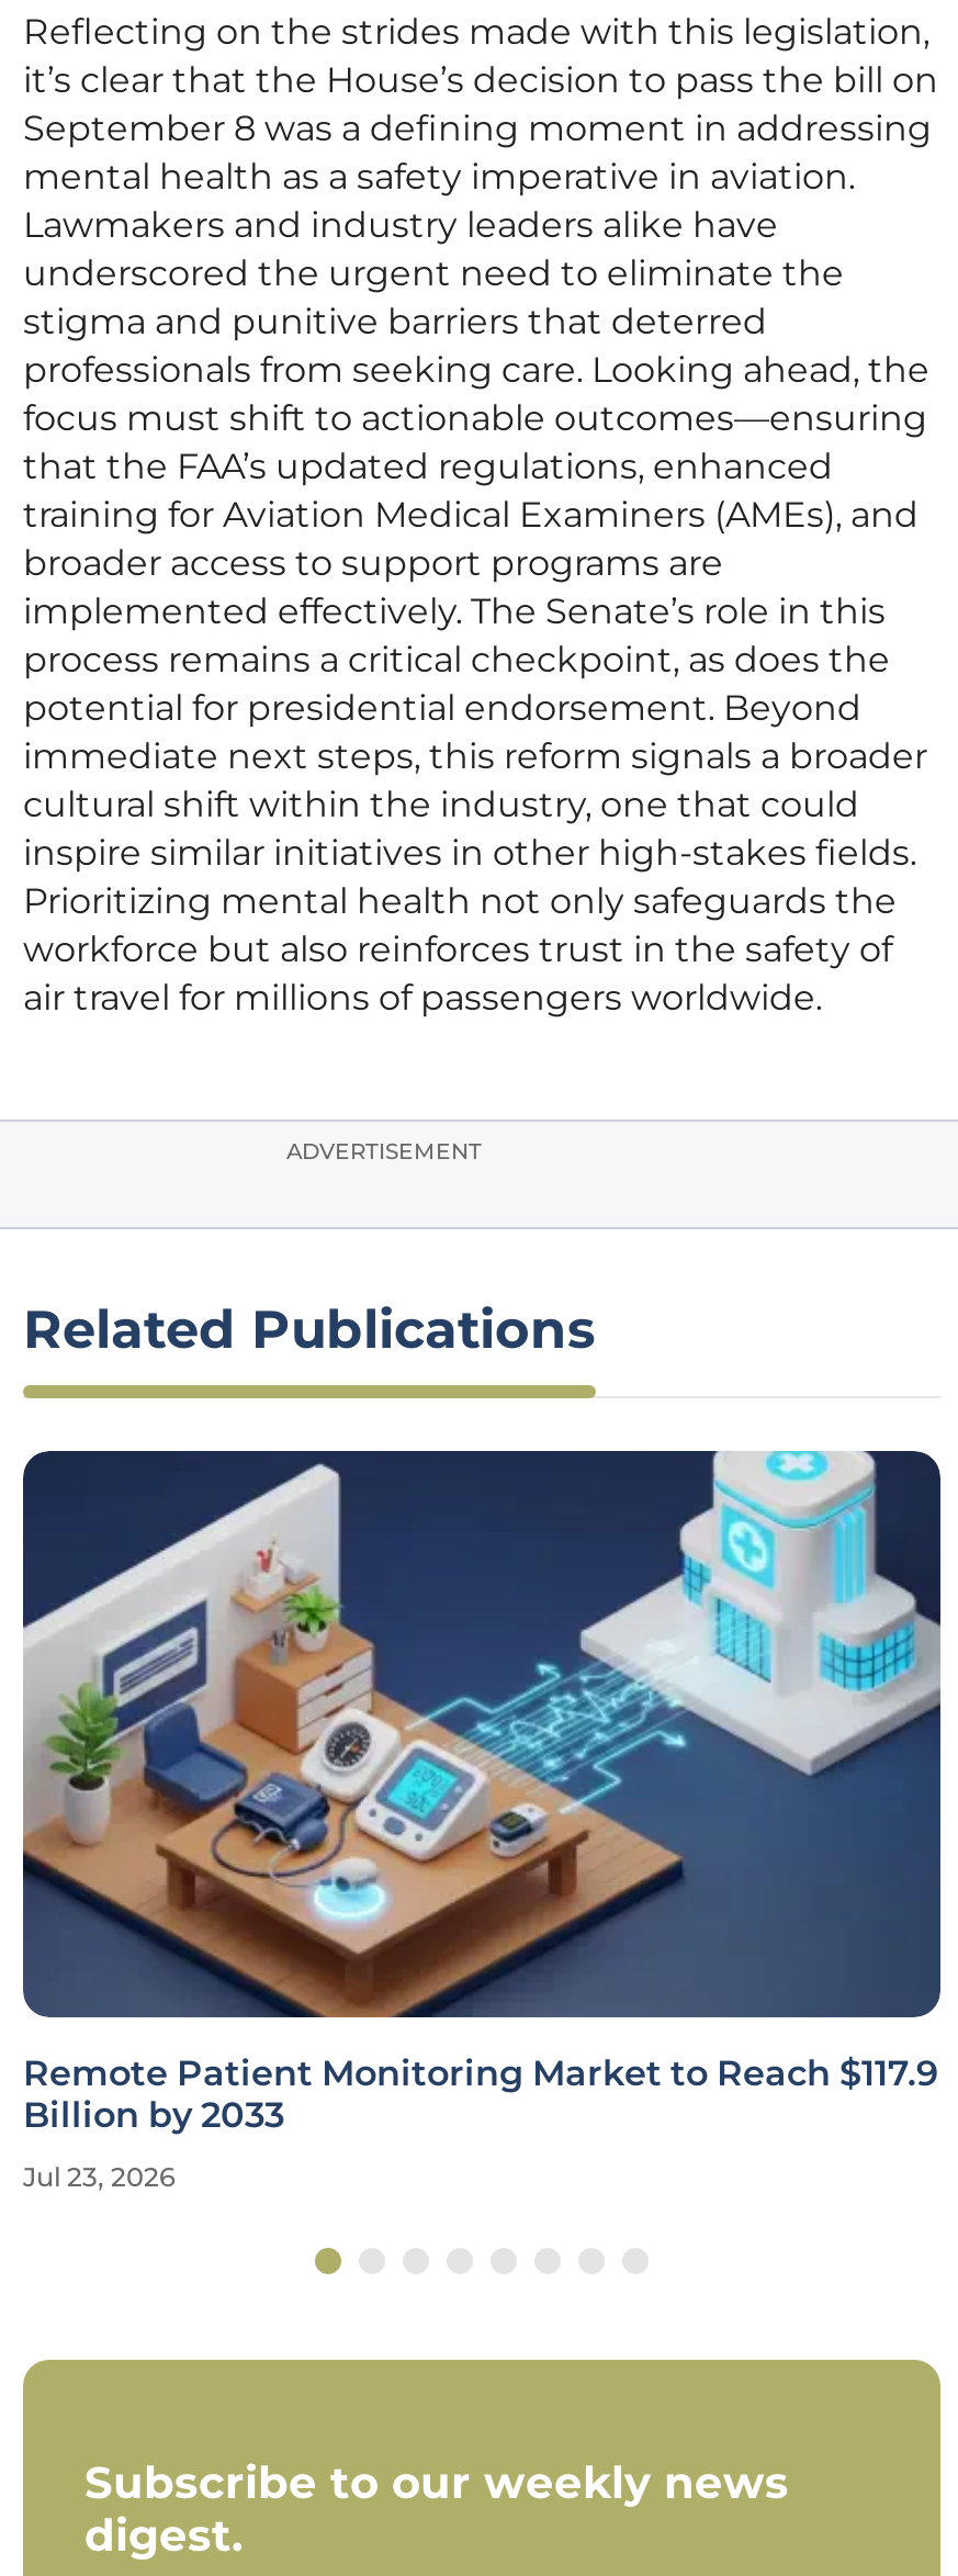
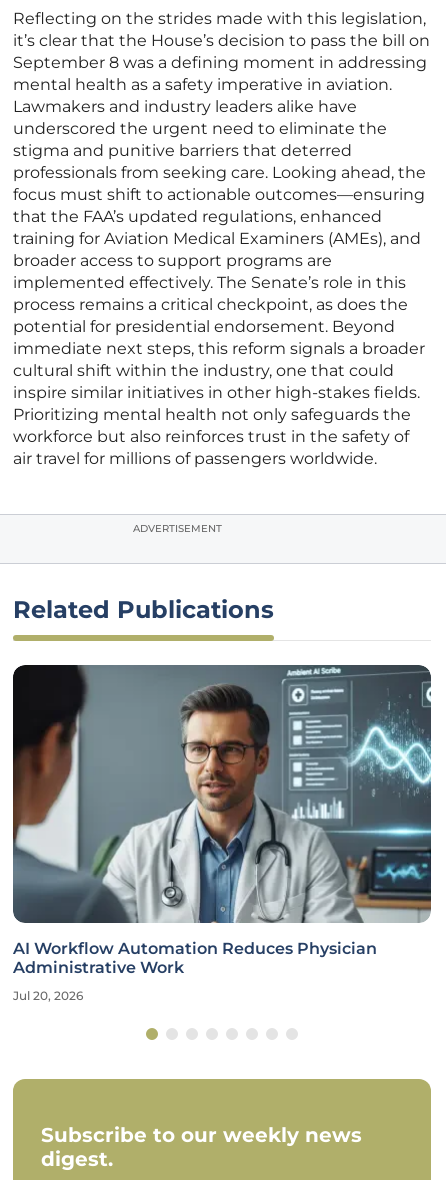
- [image]
- Remote Patient Monitoring Market to Reach $117.9
- Billion by 2033
+ [image]
+ AI Workflow Automation Reduces Physician
+ Administrative Work

- Jul 23, 2026
+ Jul 20, 2026
